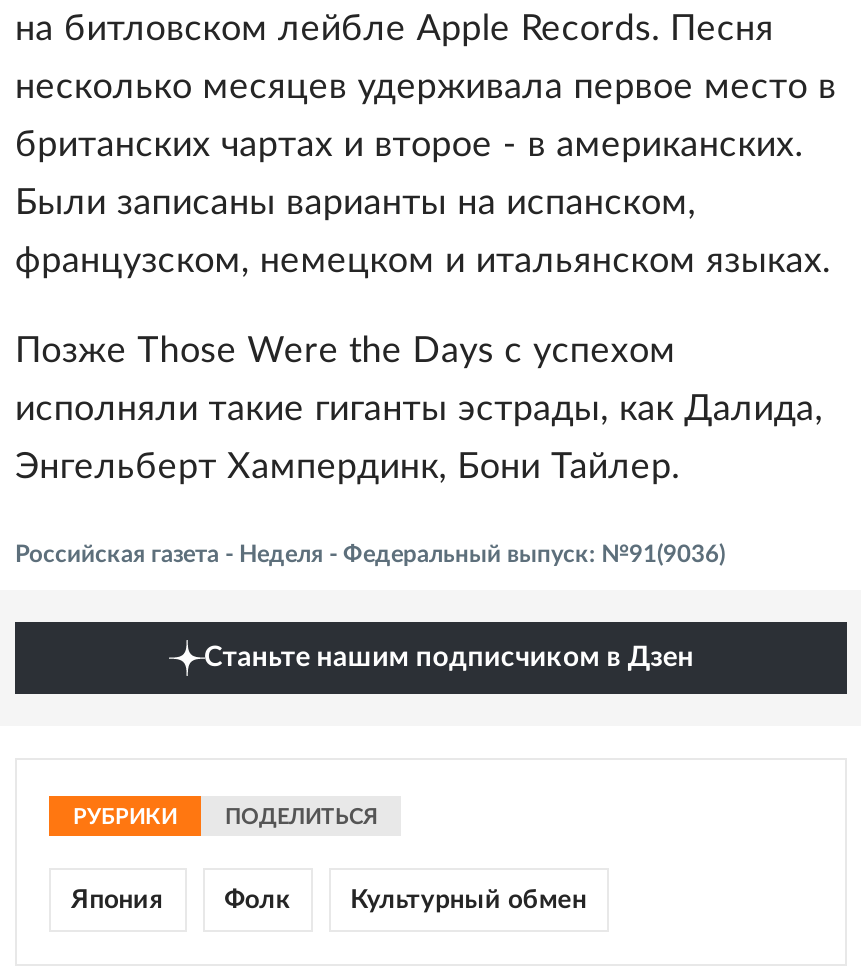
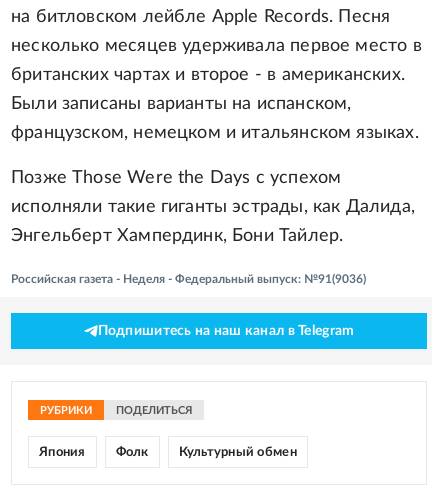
- Станьте нашим подписчиком в Дзен
+ Подпишитесь на наш канал в Telegram
